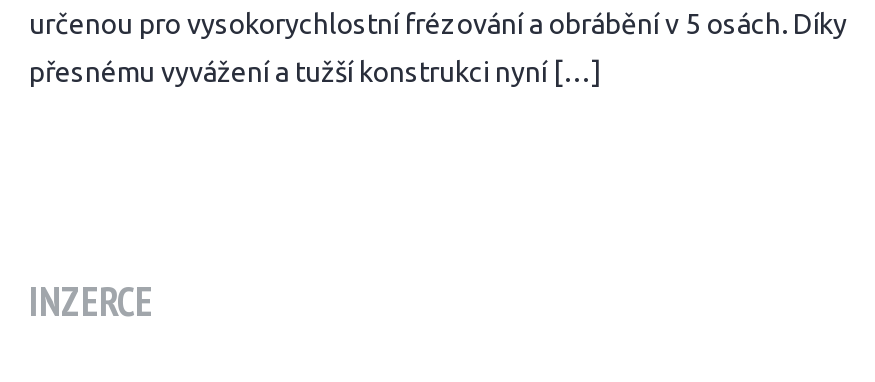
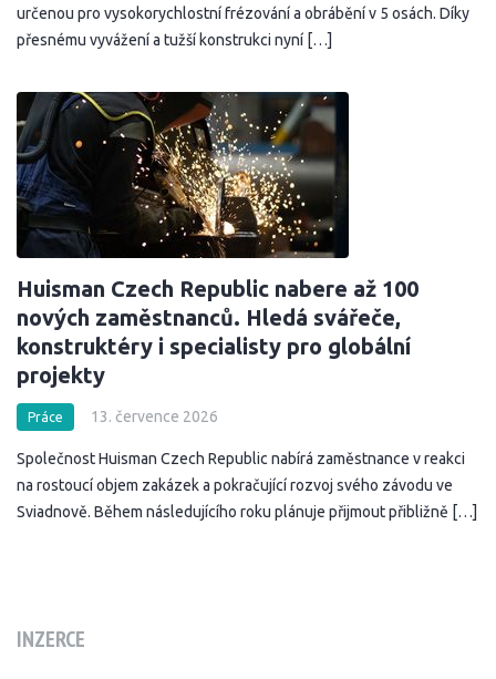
+ [image]
+ Huisman Czech Republic nabere až 100
+ nových zaměstnanců. Hledá svářeče,
+ konstruktéry i specialisty pro globální
+ projekty
+ Práce
+ 13. července 2026
+ Společnost Huisman Czech Republic nabírá zaměstnance v reakci
+ na rostoucí objem zakázek a pokračující rozvoj svého závodu ve
+ Sviadnově. Během následujícího roku plánuje přijmout přibližně […]
